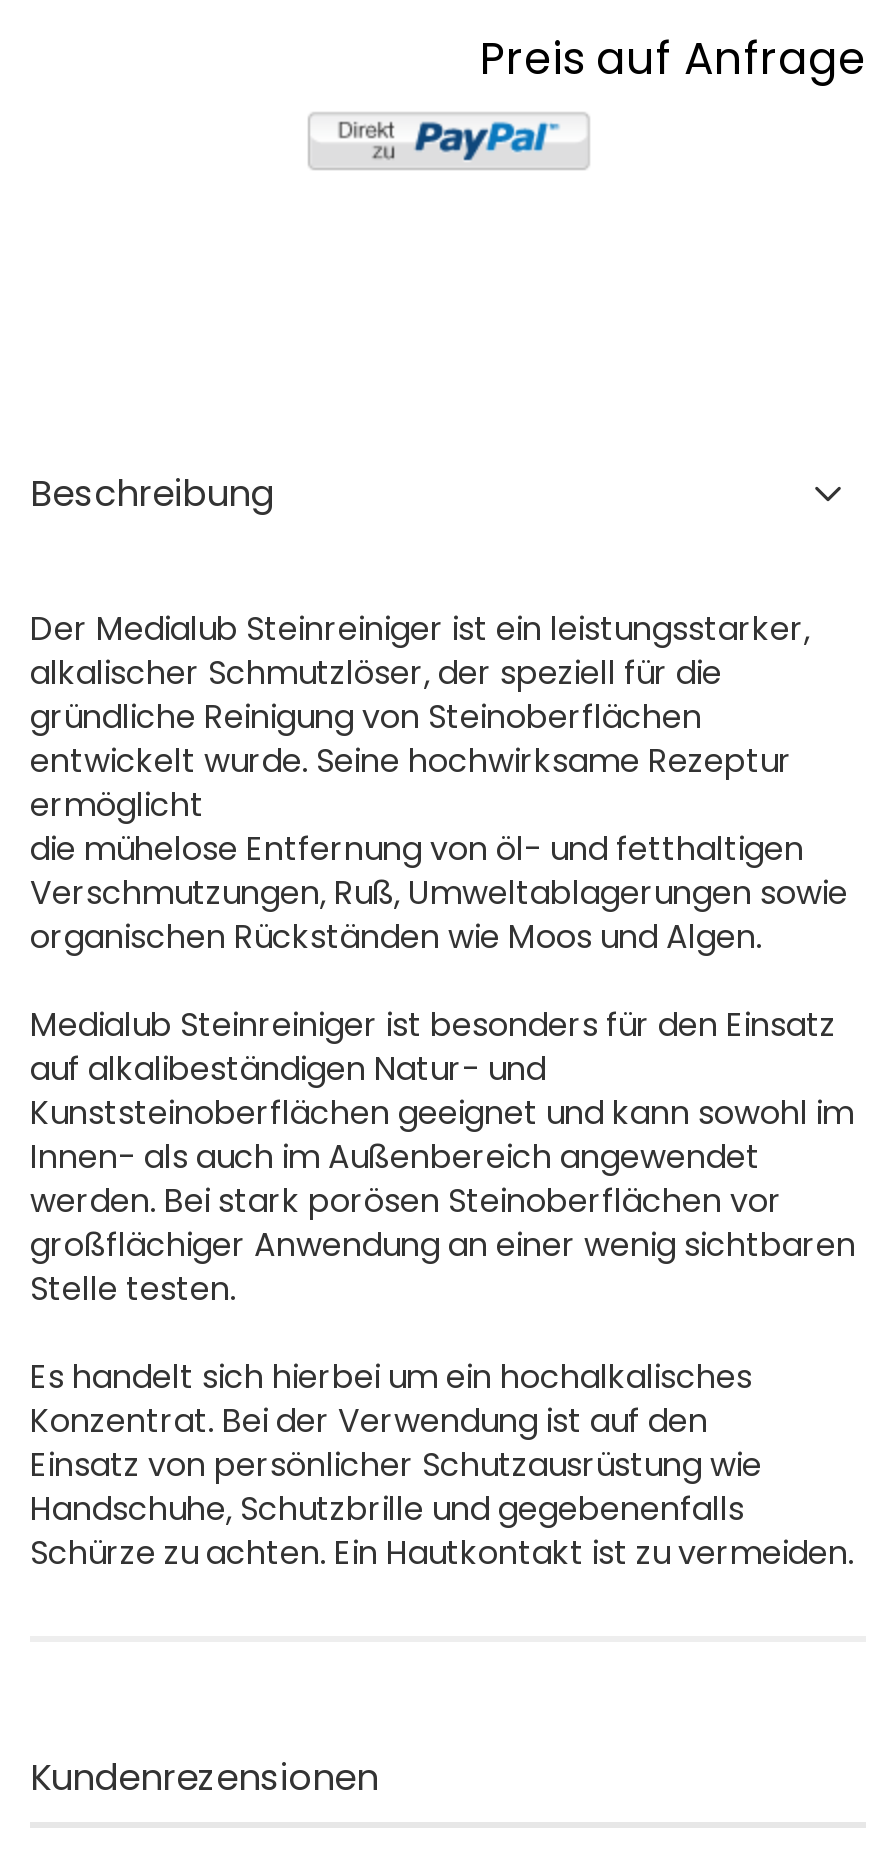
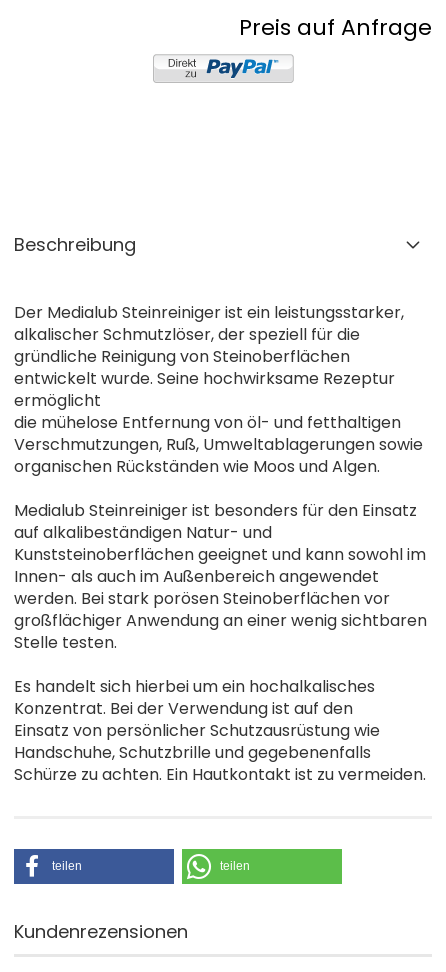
+ teilen
+ teilen
